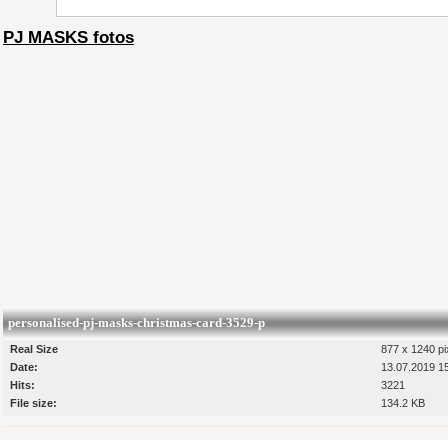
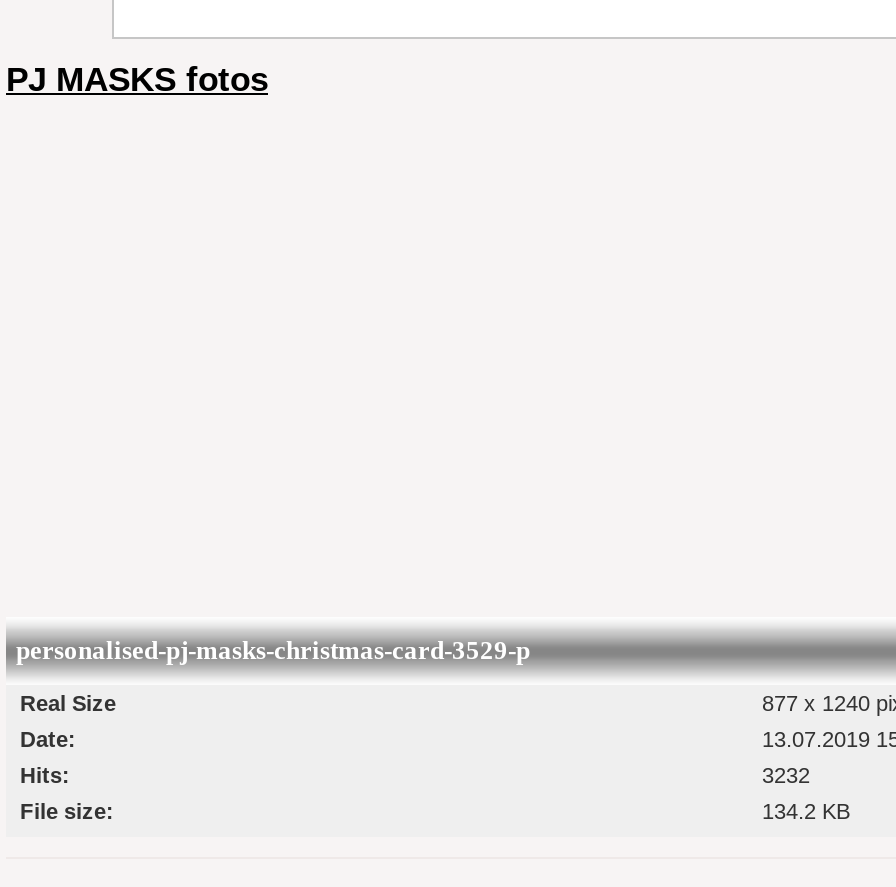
- 3221
+ 3232
